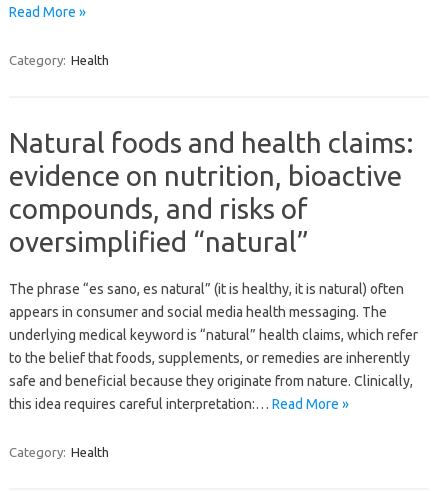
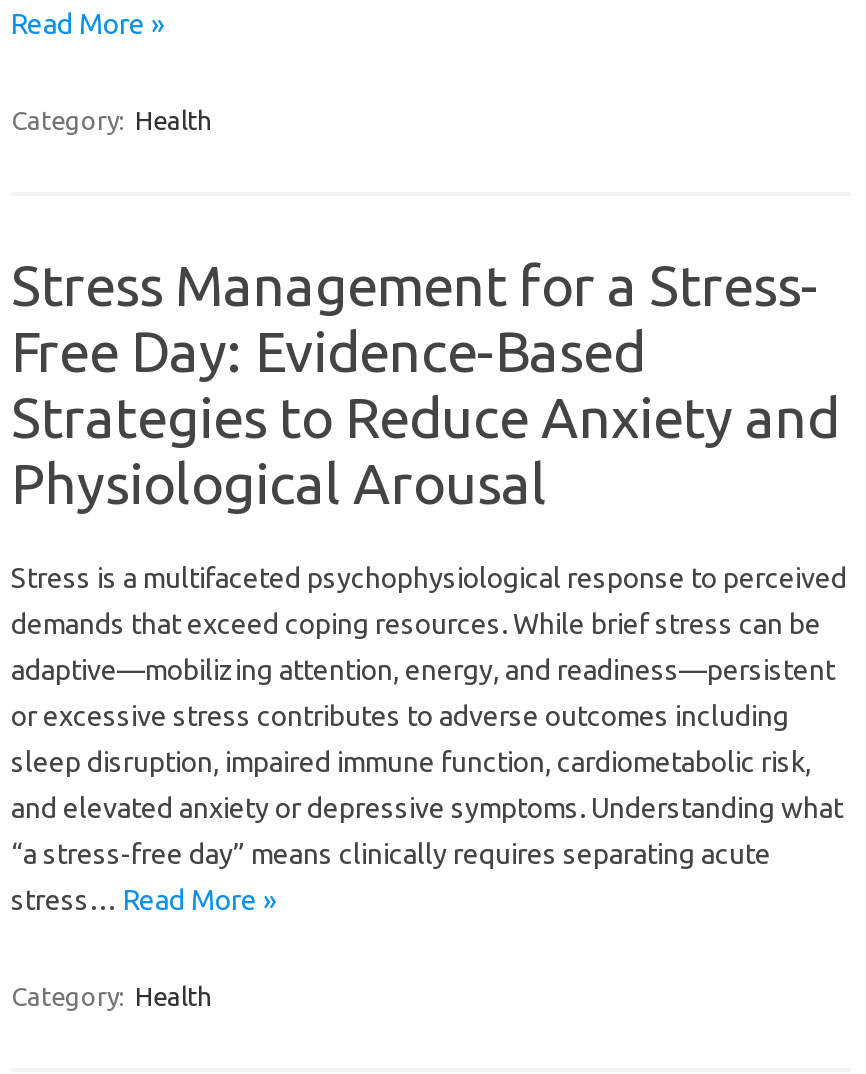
- Natural foods and health claims:
- evidence on nutrition, bioactive
- compounds, and risks of
- oversimplified “natural”
+ Stress Management for a Stress-
+ Free Day: Evidence-Based
+ Strategies to Reduce Anxiety and
+ Physiological Arousal

- The phrase “es sano, es natural” (it is healthy, it is natural) often
- appears in consumer and social media health messaging. The
- underlying medical keyword is “natural” health claims, which refer
- to the belief that foods, supplements, or remedies are inherently
- safe and beneficial because they originate from nature. Clinically,
- this idea requires careful interpretation:… Read More »
+ Stress is a multifaceted psychophysiological response to perceived
+ demands that exceed coping resources. While brief stress can be
+ adaptive—mobilizing attention, energy, and readiness—persistent
+ or excessive stress contributes to adverse outcomes including
+ sleep disruption, impaired immune function, cardiometabolic risk,
+ and elevated anxiety or depressive symptoms. Understanding what
+ “a stress-free day” means clinically requires separating acute
+ stress… Read More »
